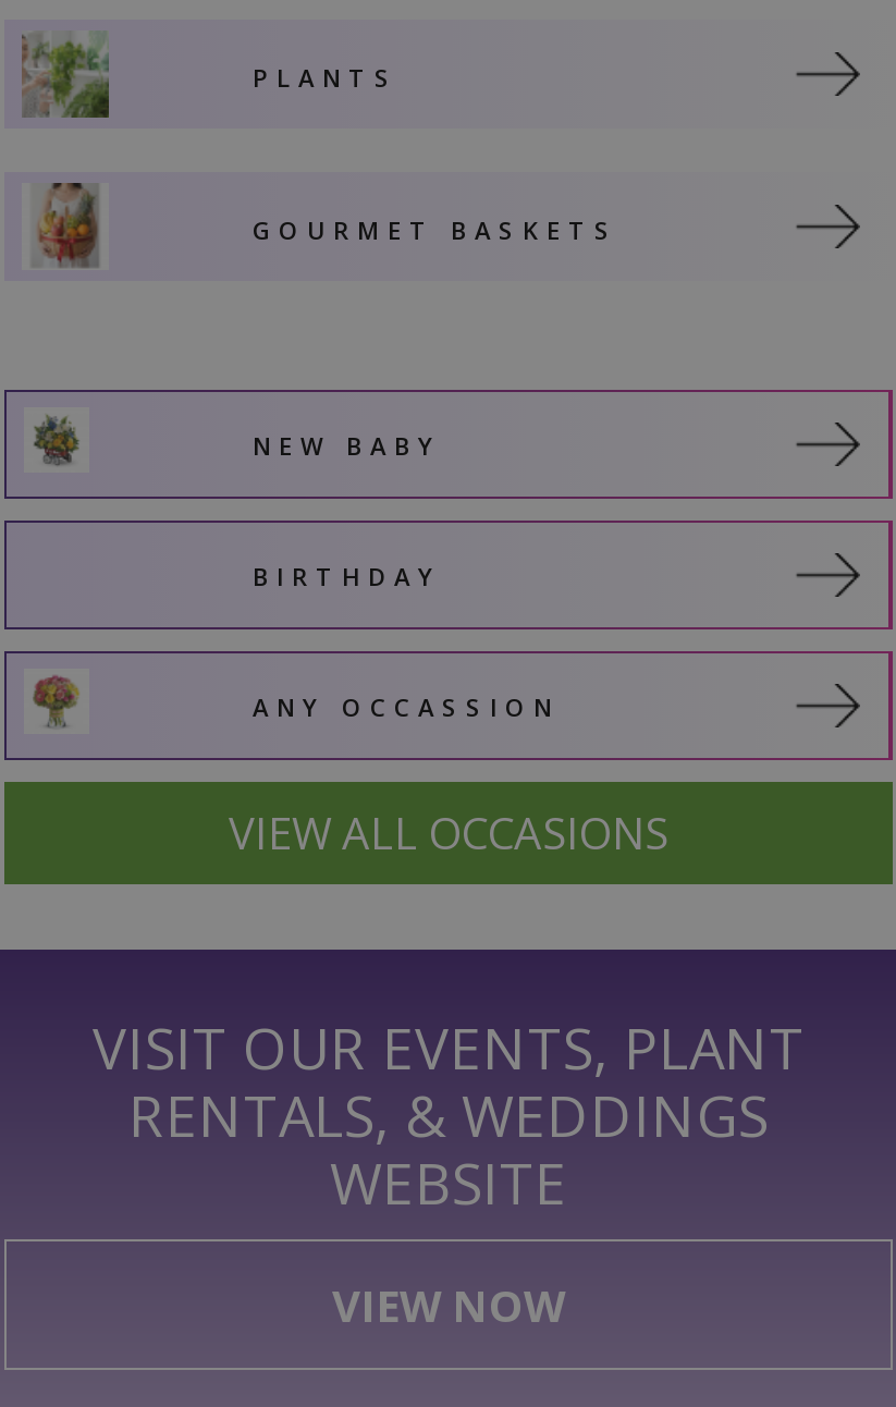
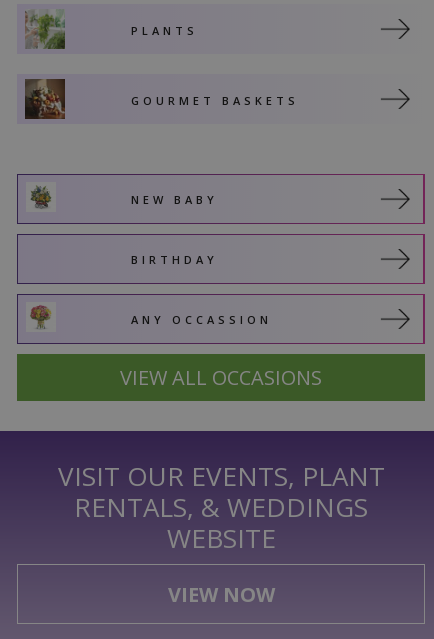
- [image]
+ [image]
